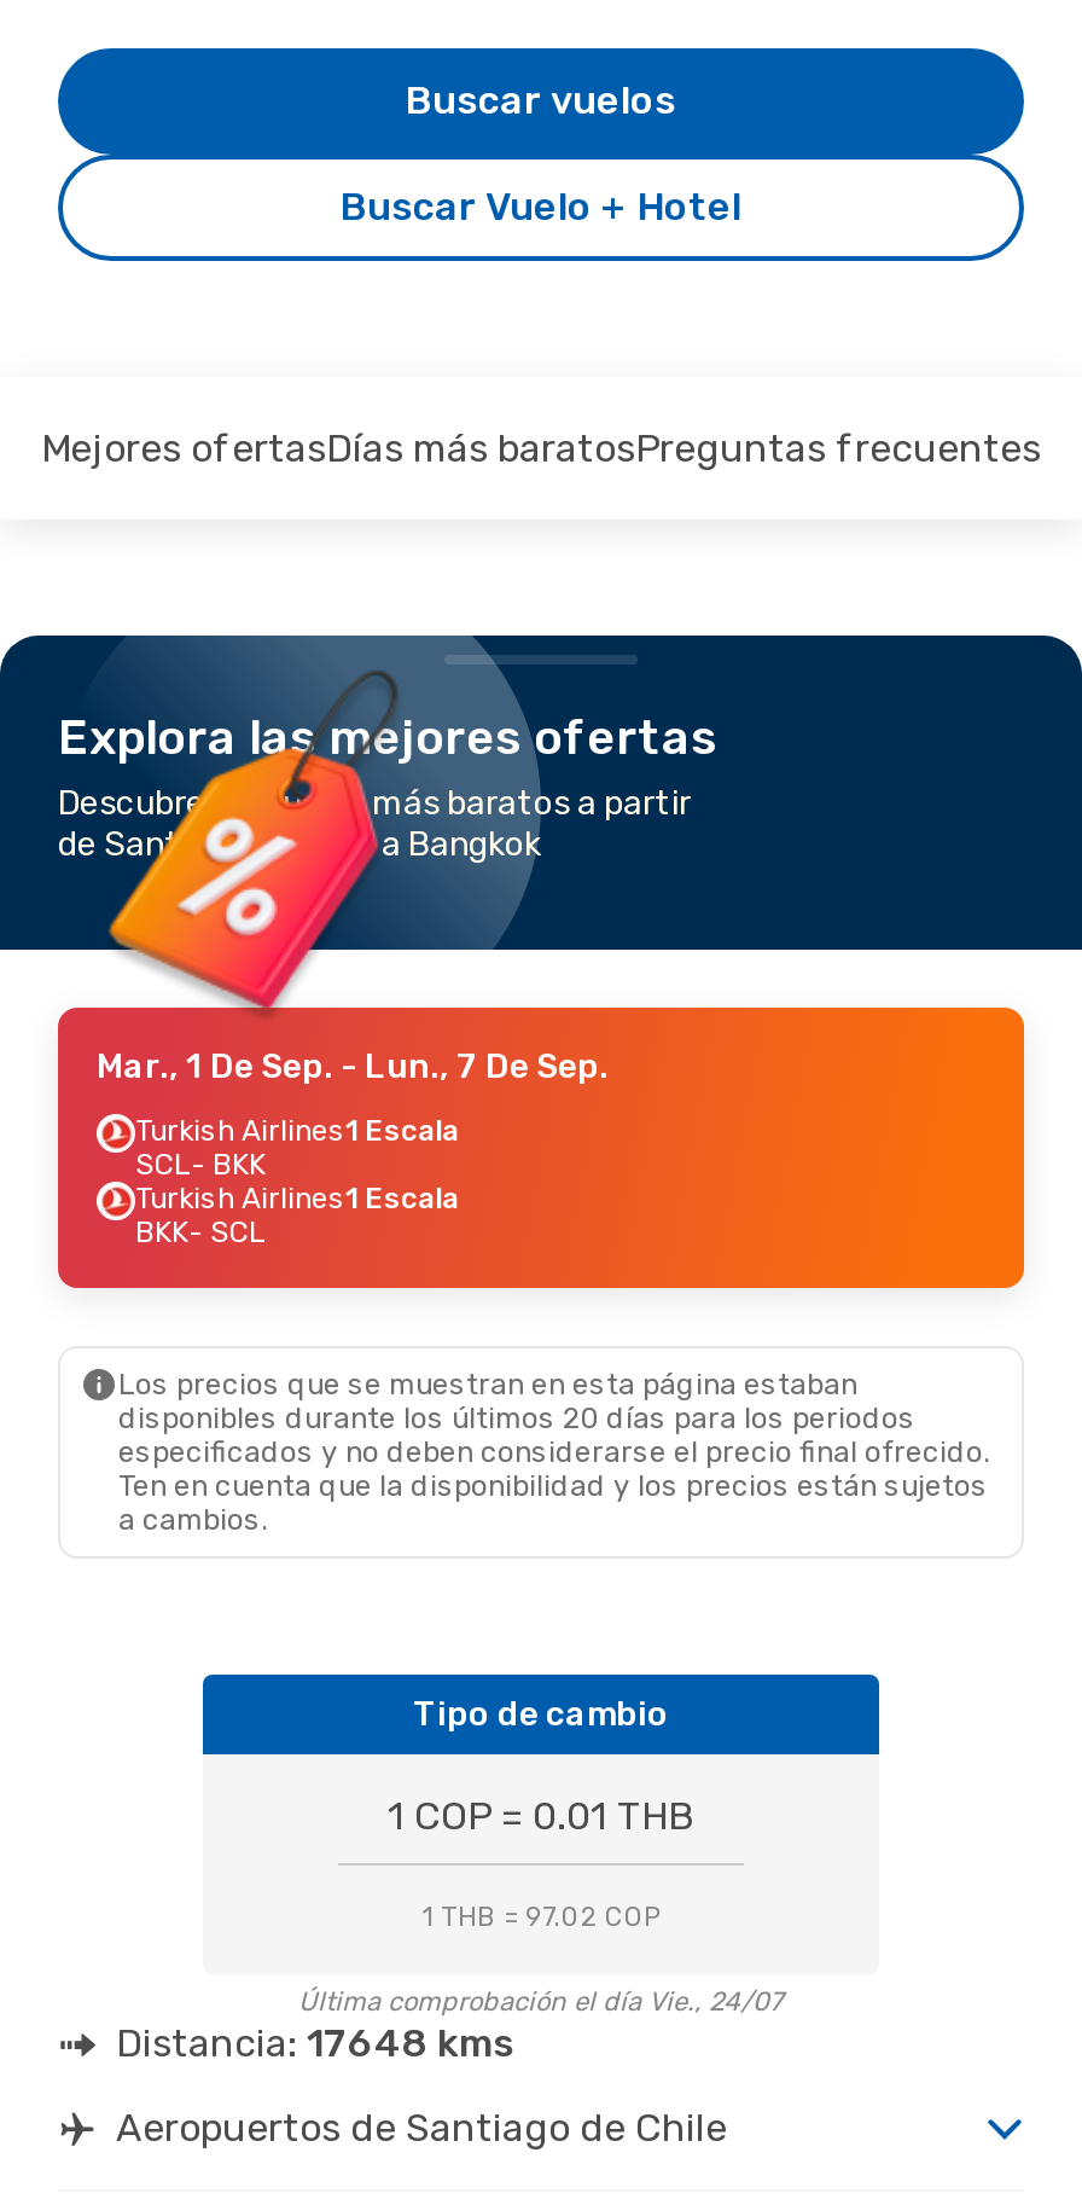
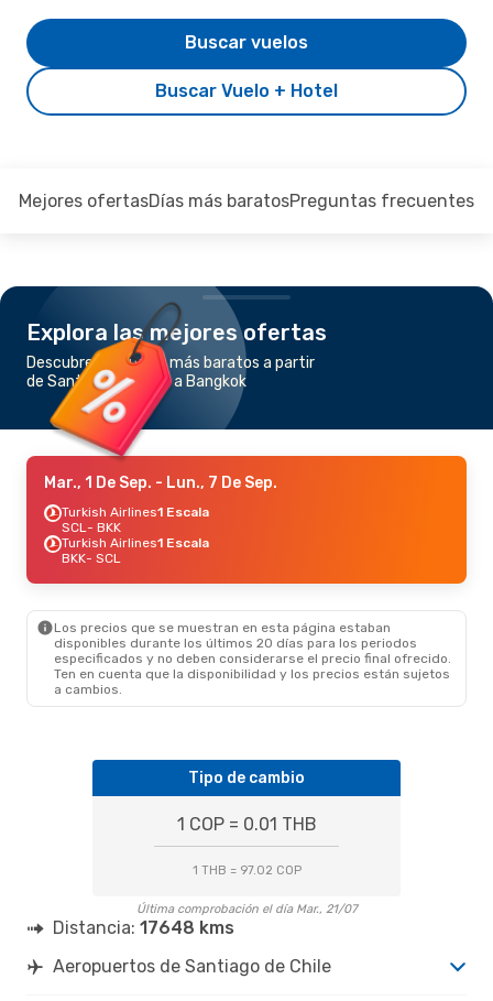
- Última comprobación el día Vie., 24/07
+ Última comprobación el día Mar., 21/07
